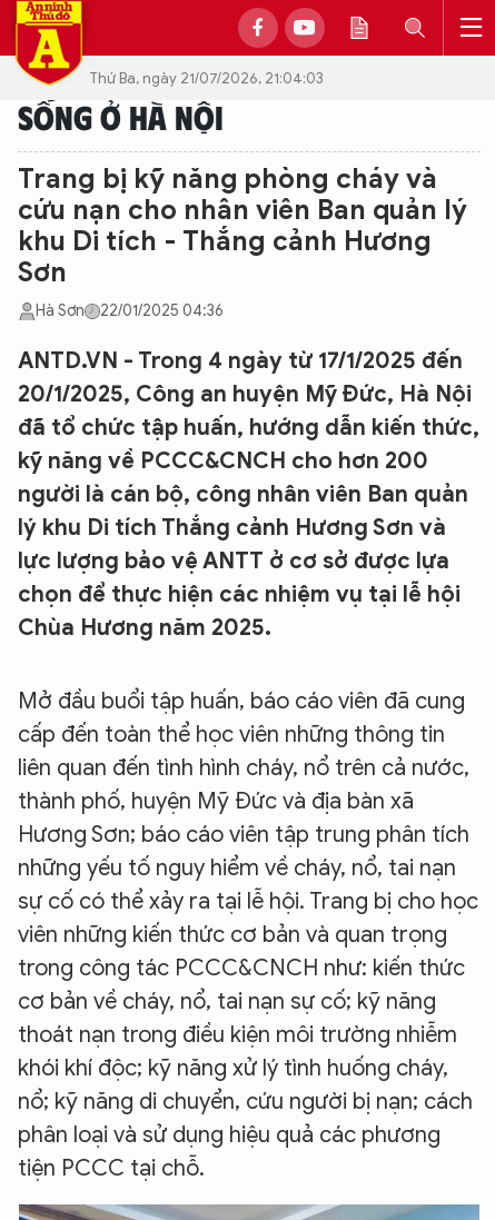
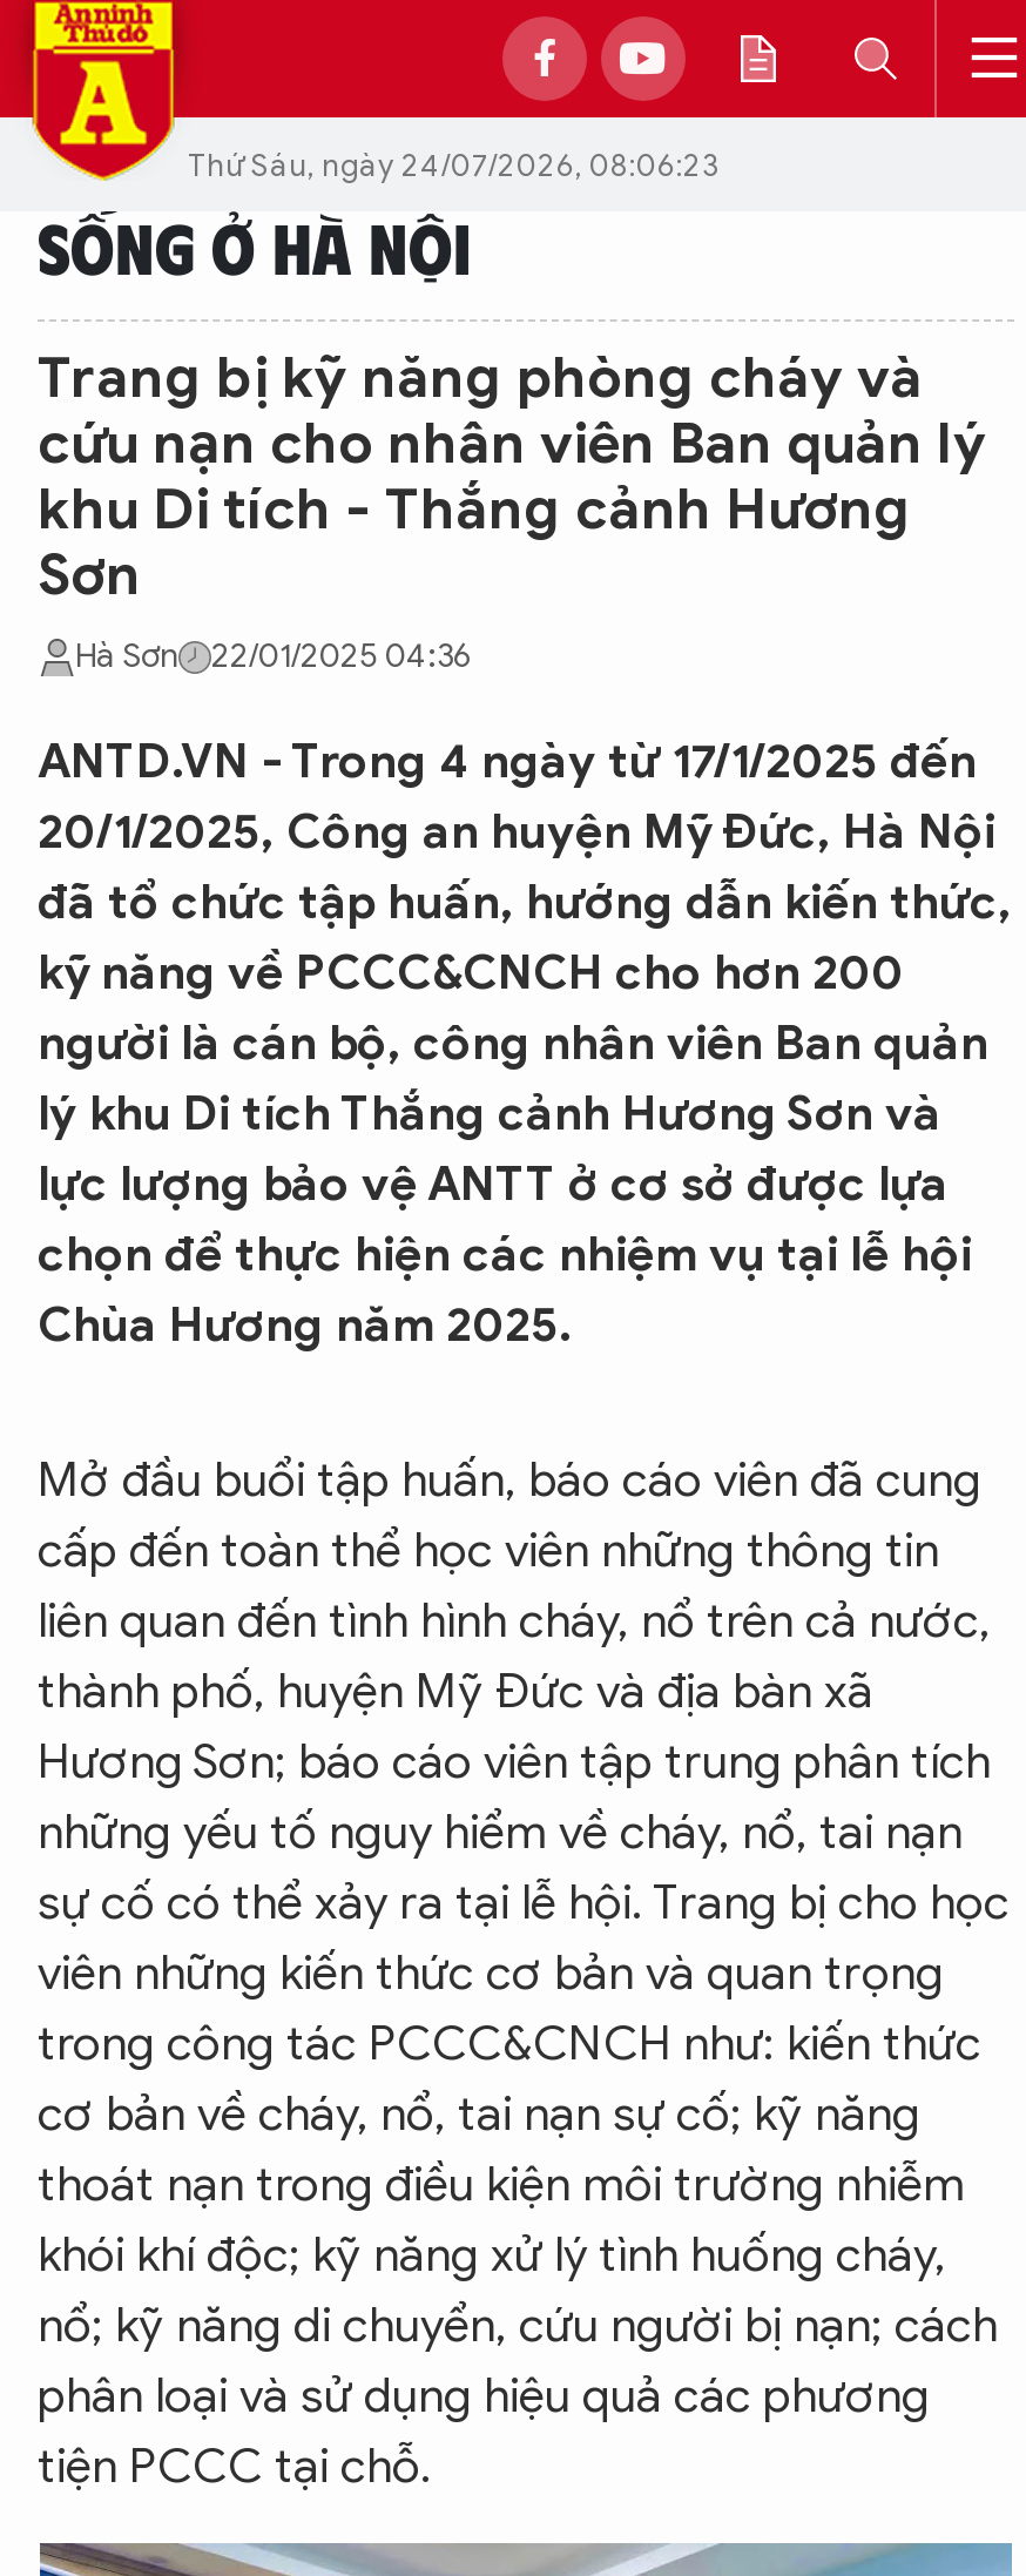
- Thứ Ba, ngày 21/07/2026, 21:04:03
+ Thứ Sáu, ngày 24/07/2026, 08:06:23
